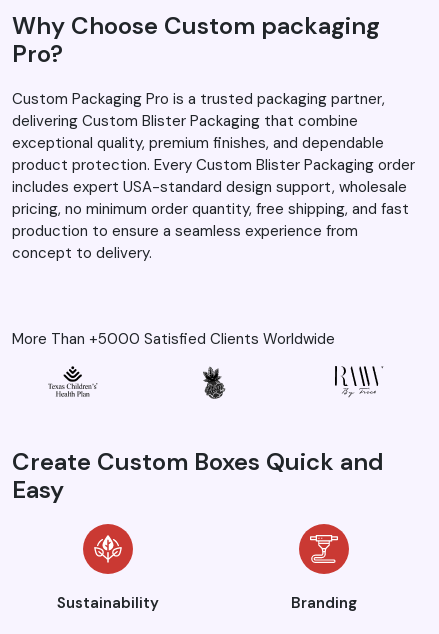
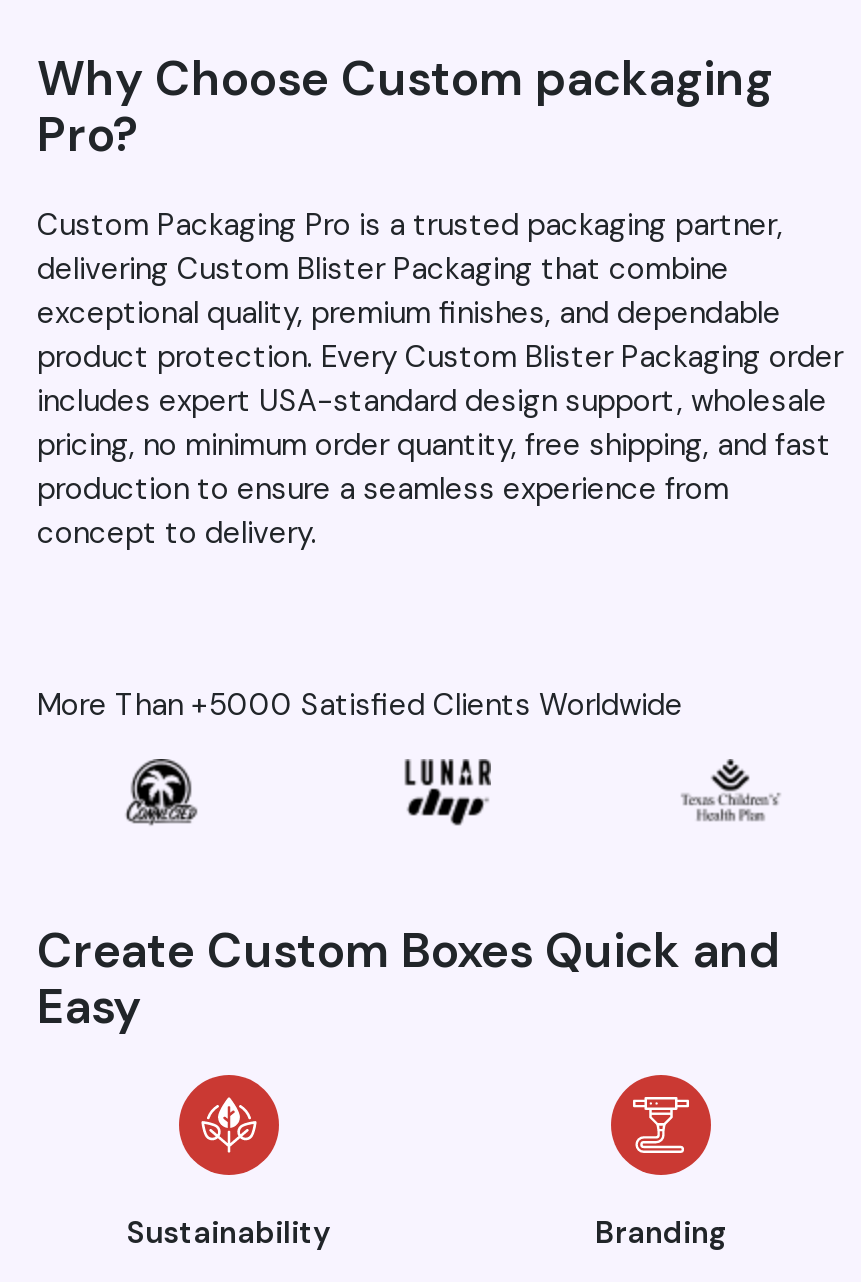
- [image]
+ [image]

- [image]
+ [image]

- [image]
+ [image]
